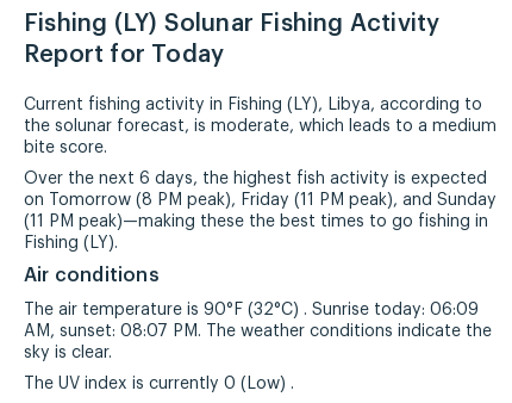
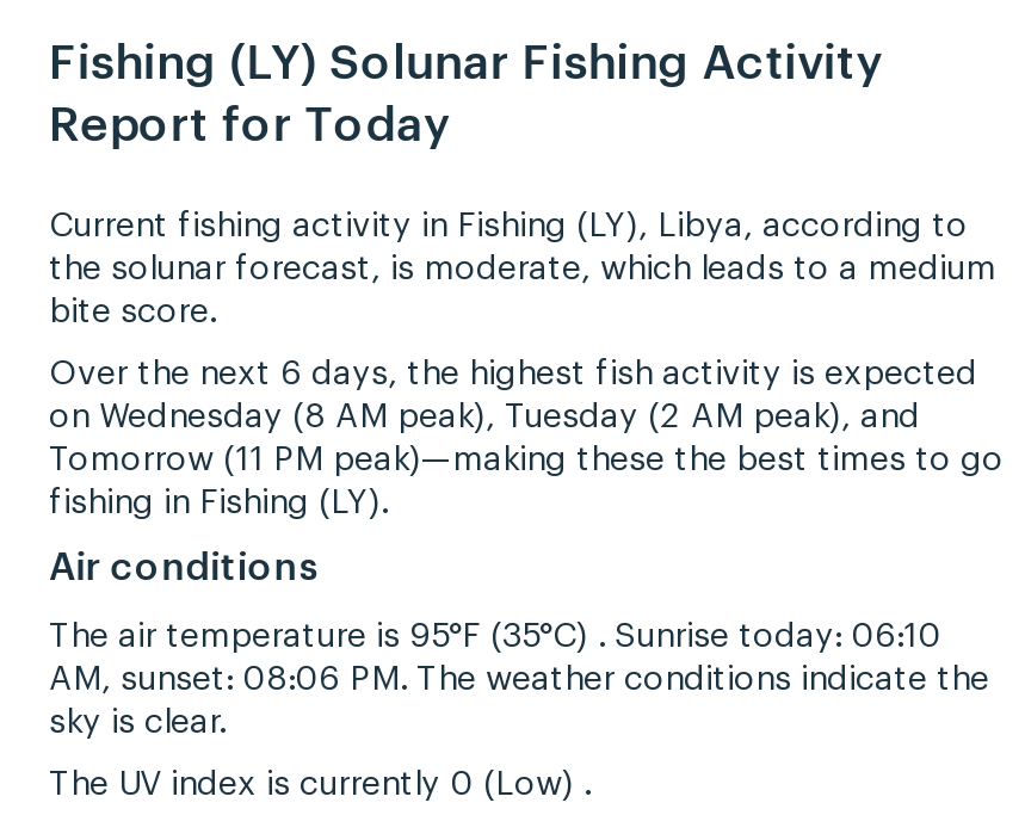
- on Tomorrow (8 PM peak), Friday (11 PM peak), and Sunday
- (11 PM peak)—making these the best times to go fishing in
- Fishing (LY).
+ on Wednesday (8 AM peak), Tuesday (2 AM peak), and
+ Tomorrow (11 PM peak)—making these the best times to go
+ fishing in Fishing (LY).

- The air temperature is 90°F (32°C) . Sunrise today: 06:09
+ The air temperature is 95°F (35°C) . Sunrise today: 06:10

- AM, sunset: 08:07 PM. The weather conditions indicate the
+ AM, sunset: 08:06 PM. The weather conditions indicate the
